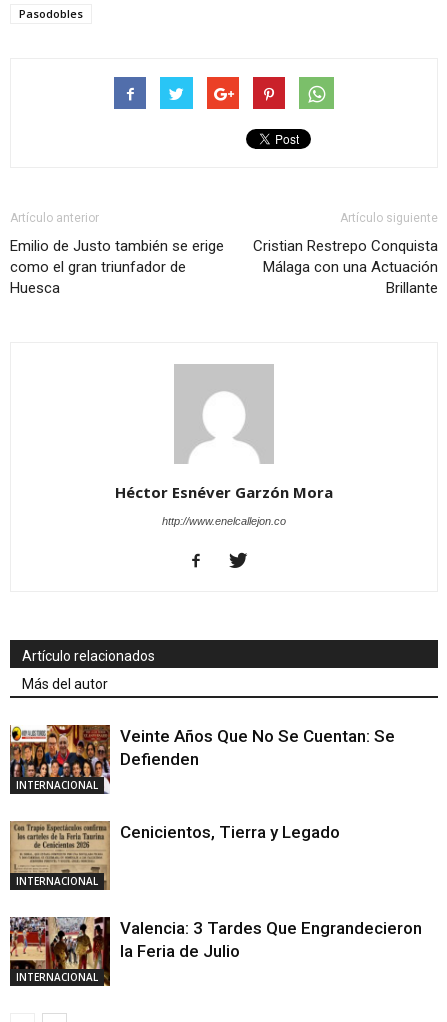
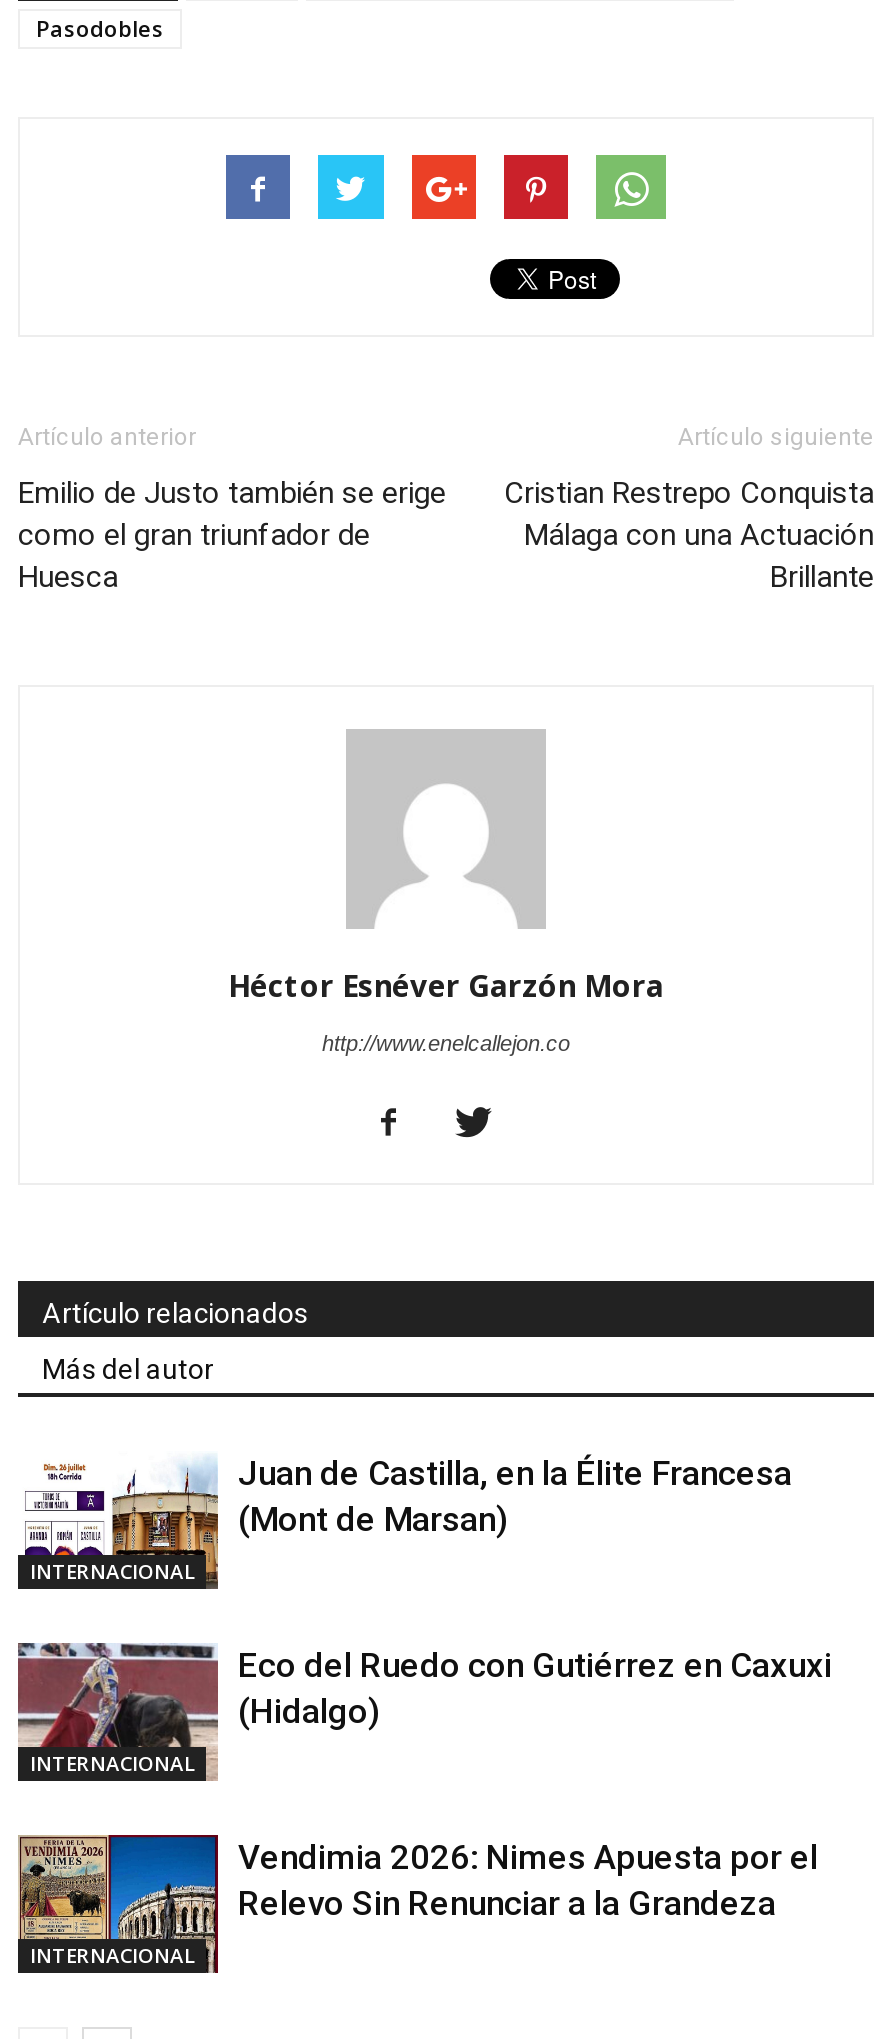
- [image]
- Veinte Años Que No Se Cuentan: Se
- Defienden
+ [image]
+ Juan de Castilla, en la Élite Francesa
+ (Mont de Marsan)

- [image]
- Cenicientos, Tierra y Legado
+ [image]
+ Eco del Ruedo con Gutiérrez en Caxuxi
+ (Hidalgo)

- [image]
- Valencia: 3 Tardes Que Engrandecieron
- la Feria de Julio
+ [image]
+ Vendimia 2026: Nimes Apuesta por el
+ Relevo Sin Renunciar a la Grandeza
